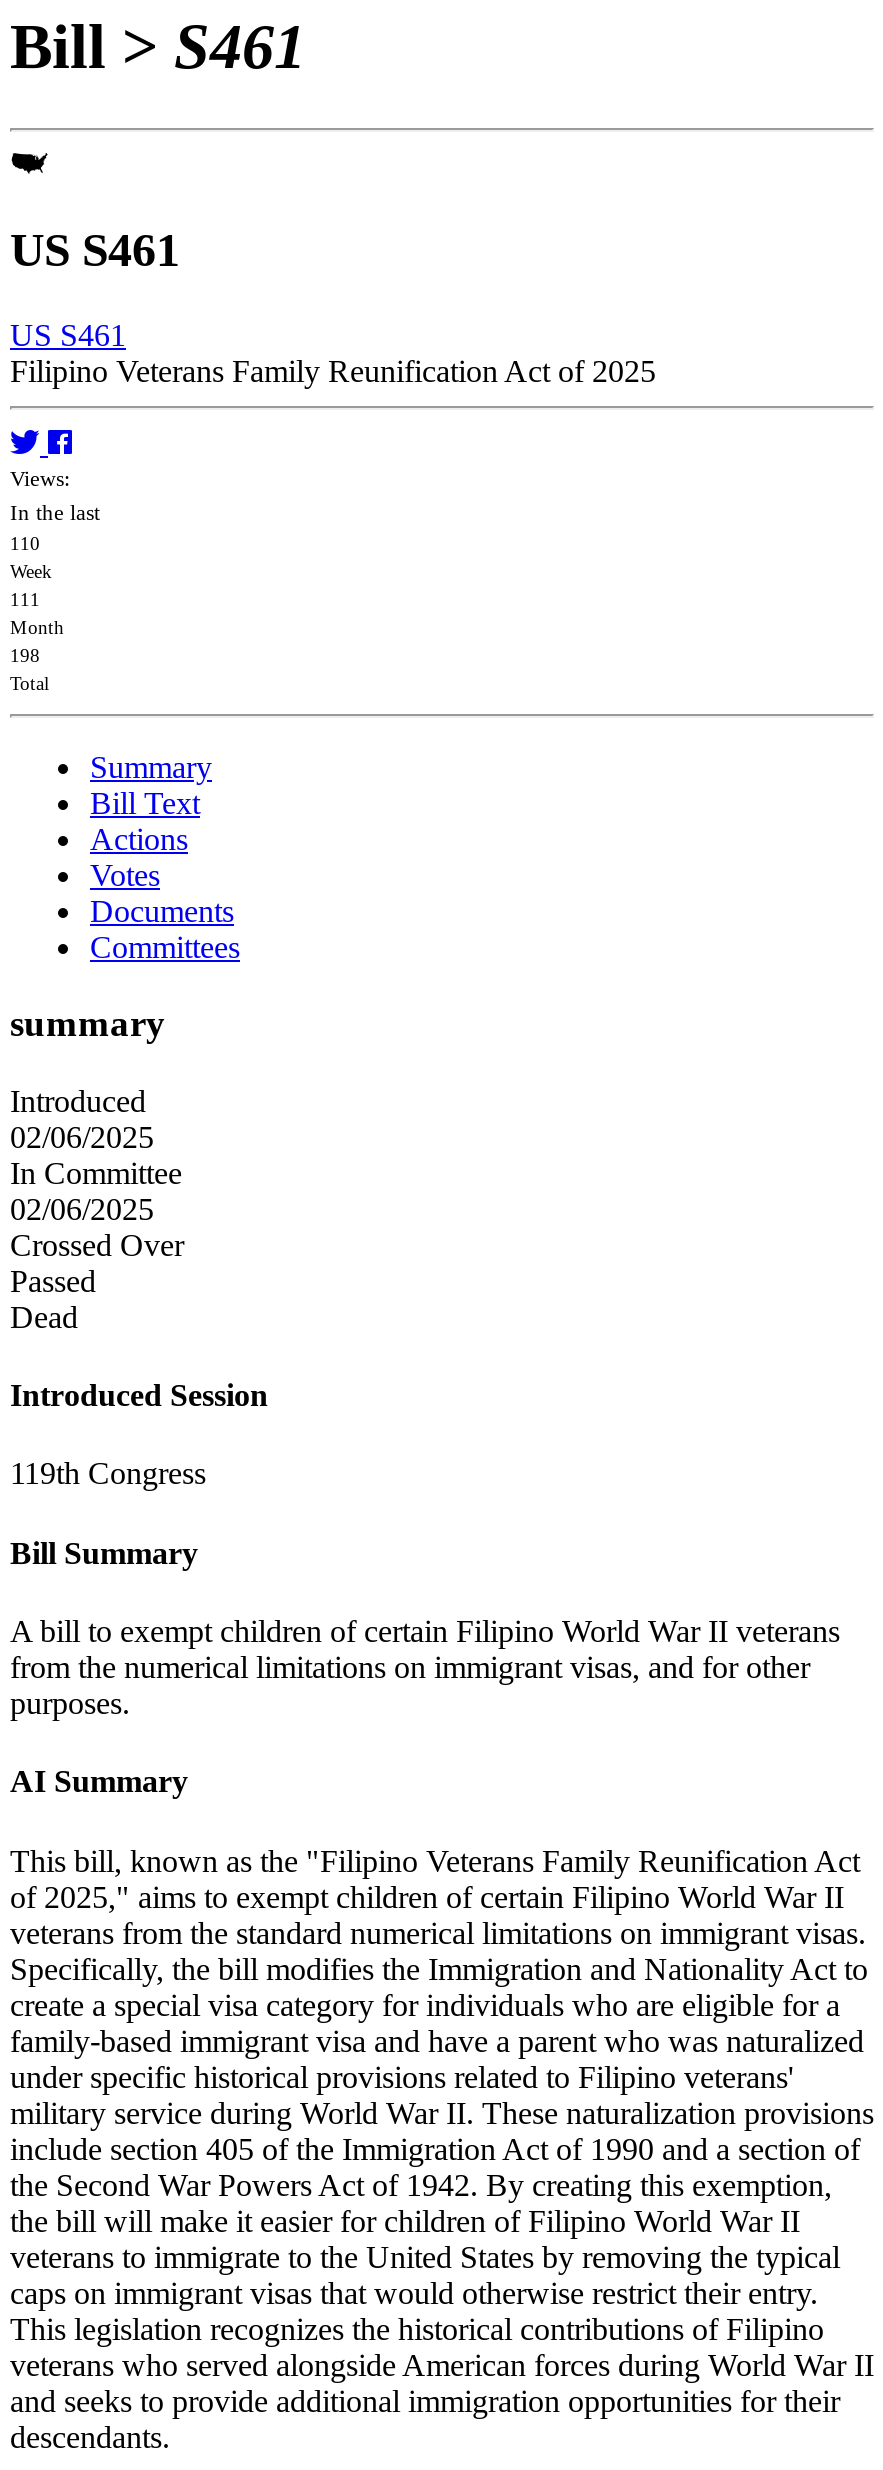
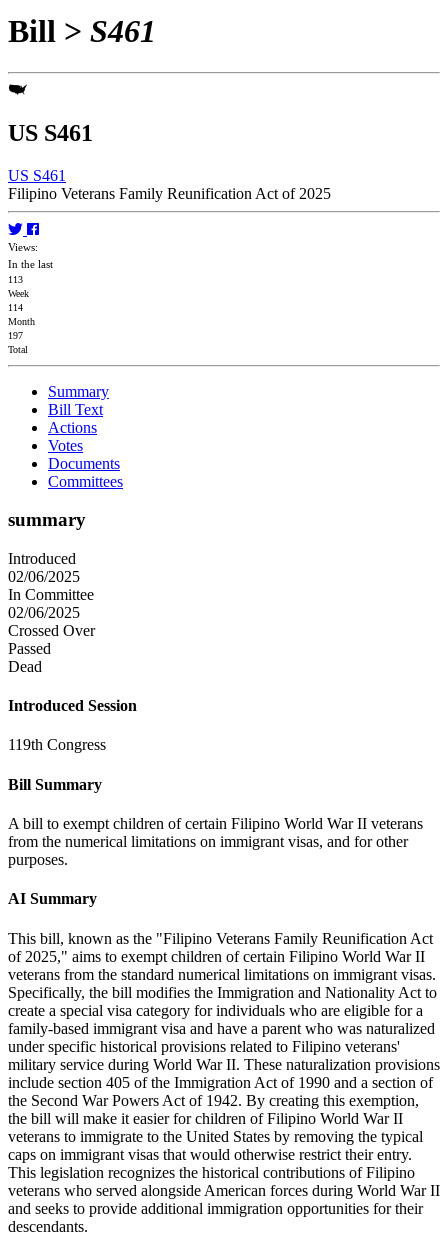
- 110
+ 113

- 111
+ 114

- 198
+ 197
